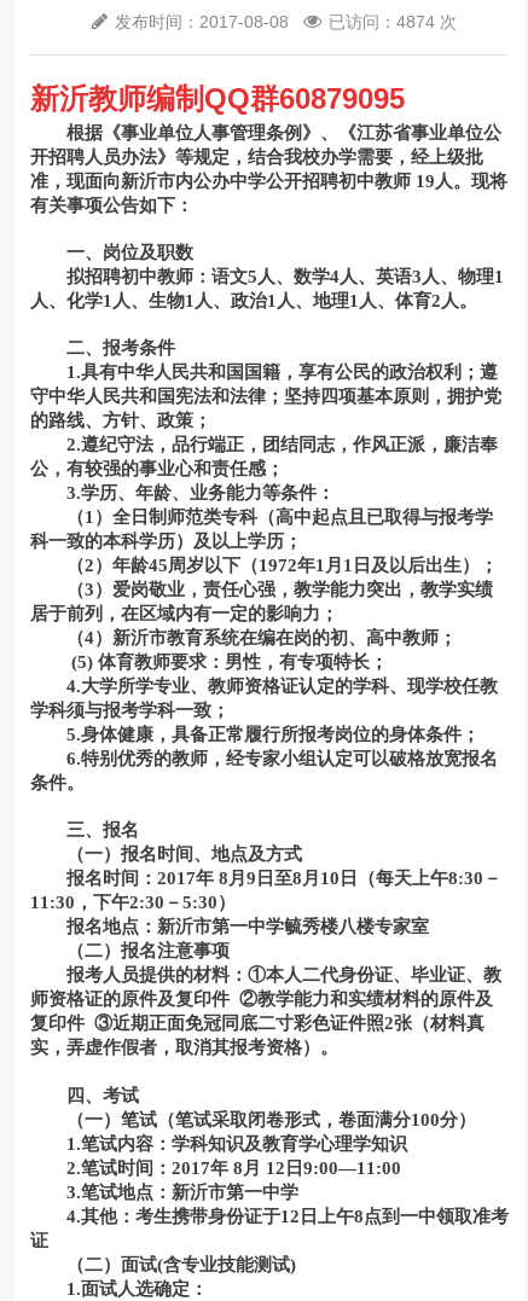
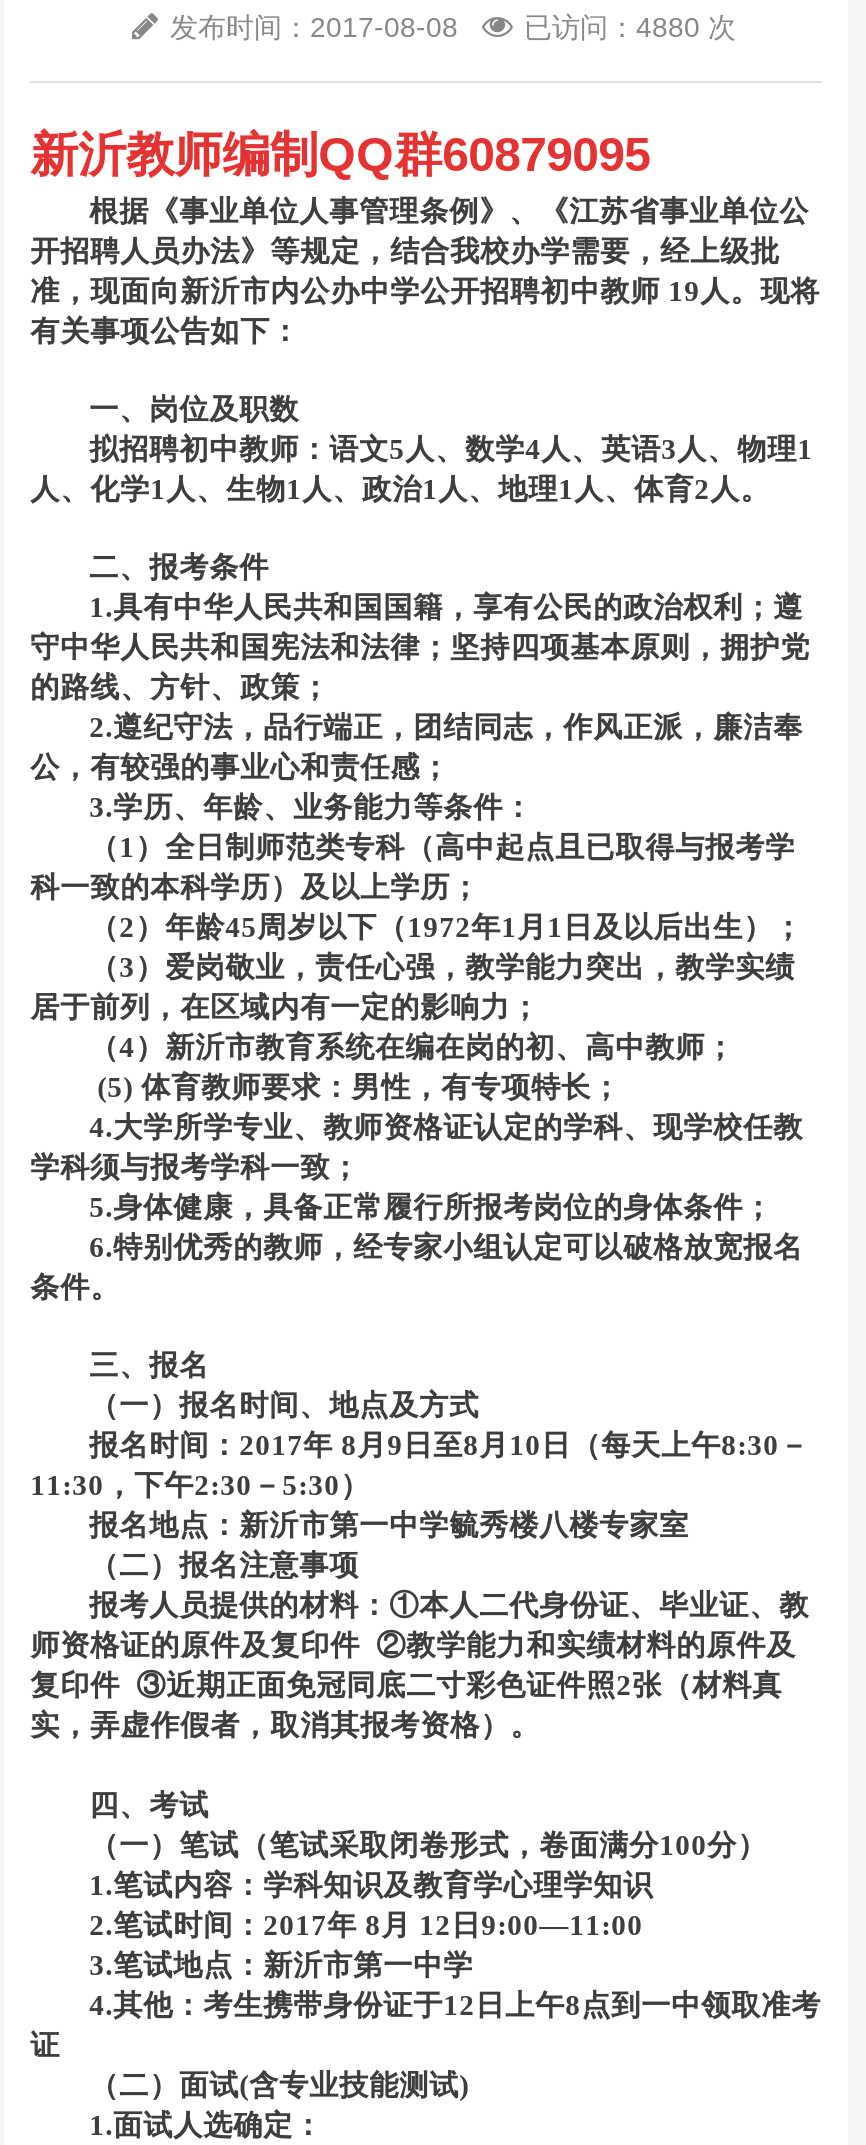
- 发布时间：2017-08-08 已访问：4874 次
+ 发布时间：2017-08-08 已访问：4880 次
